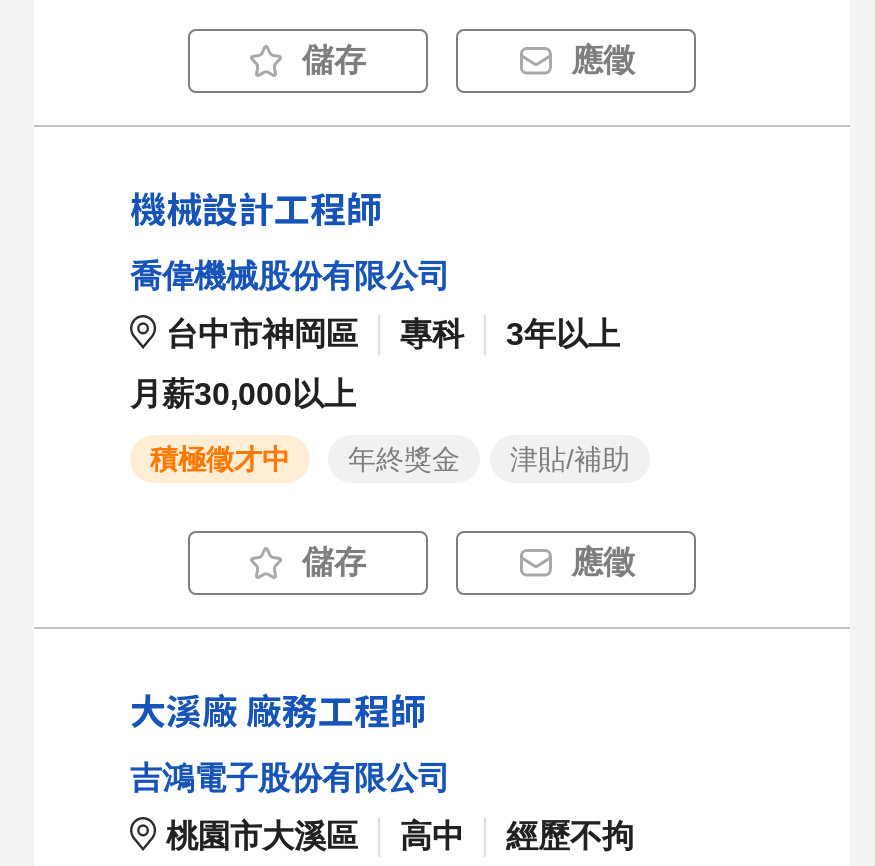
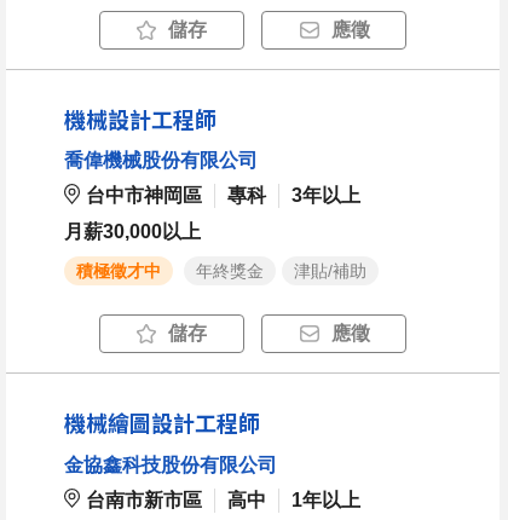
- 大溪廠 廠務工程師
+ 機械繪圖設計工程師

- 吉鴻電子股份有限公司
+ 金協鑫科技股份有限公司

- 桃園市大溪區
+ 台南市新市區

- 經歷不拘
+ 1年以上
